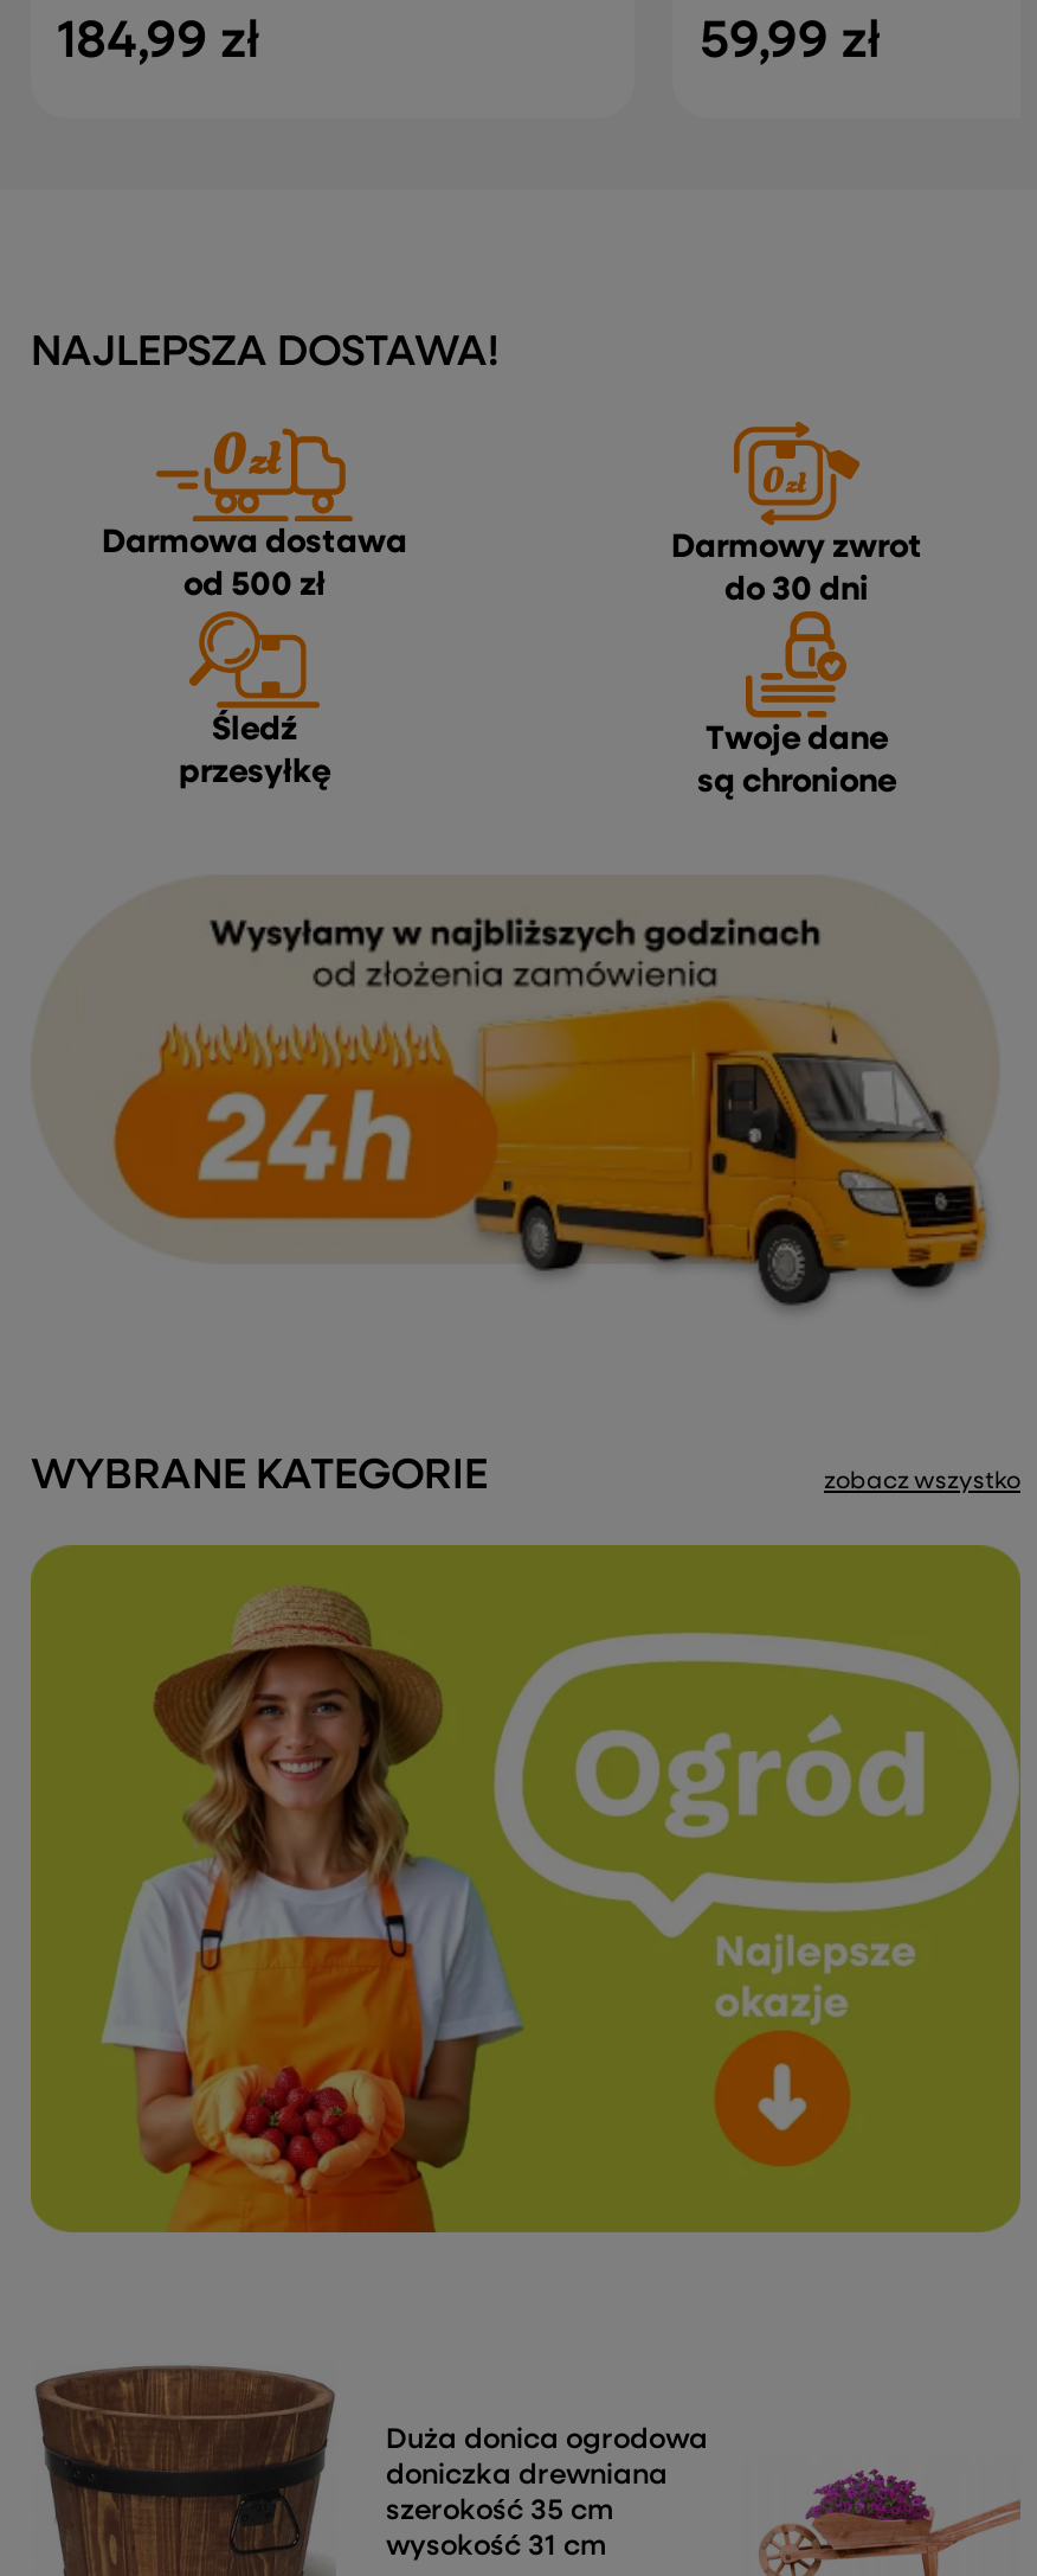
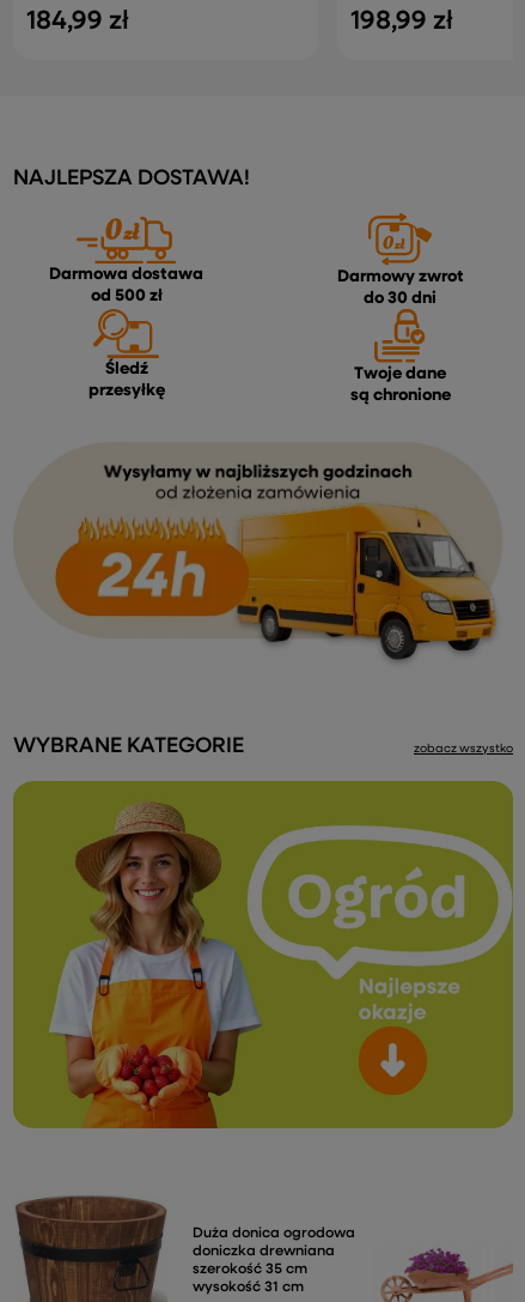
- 59,99 zł
+ 198,99 zł
